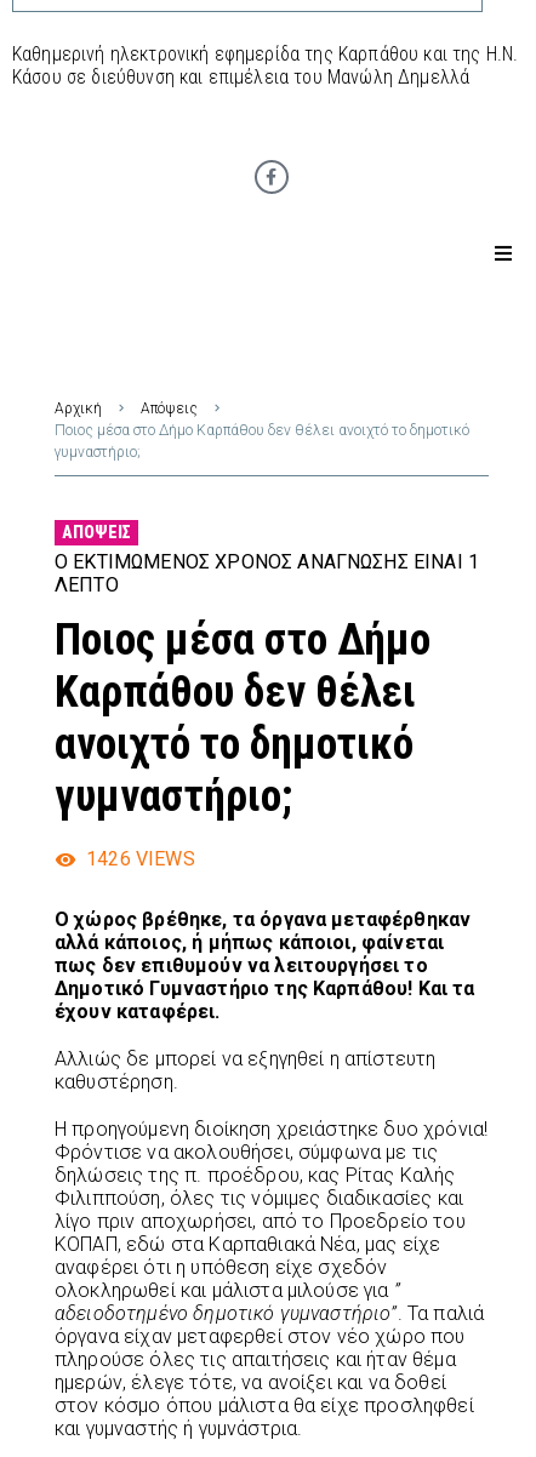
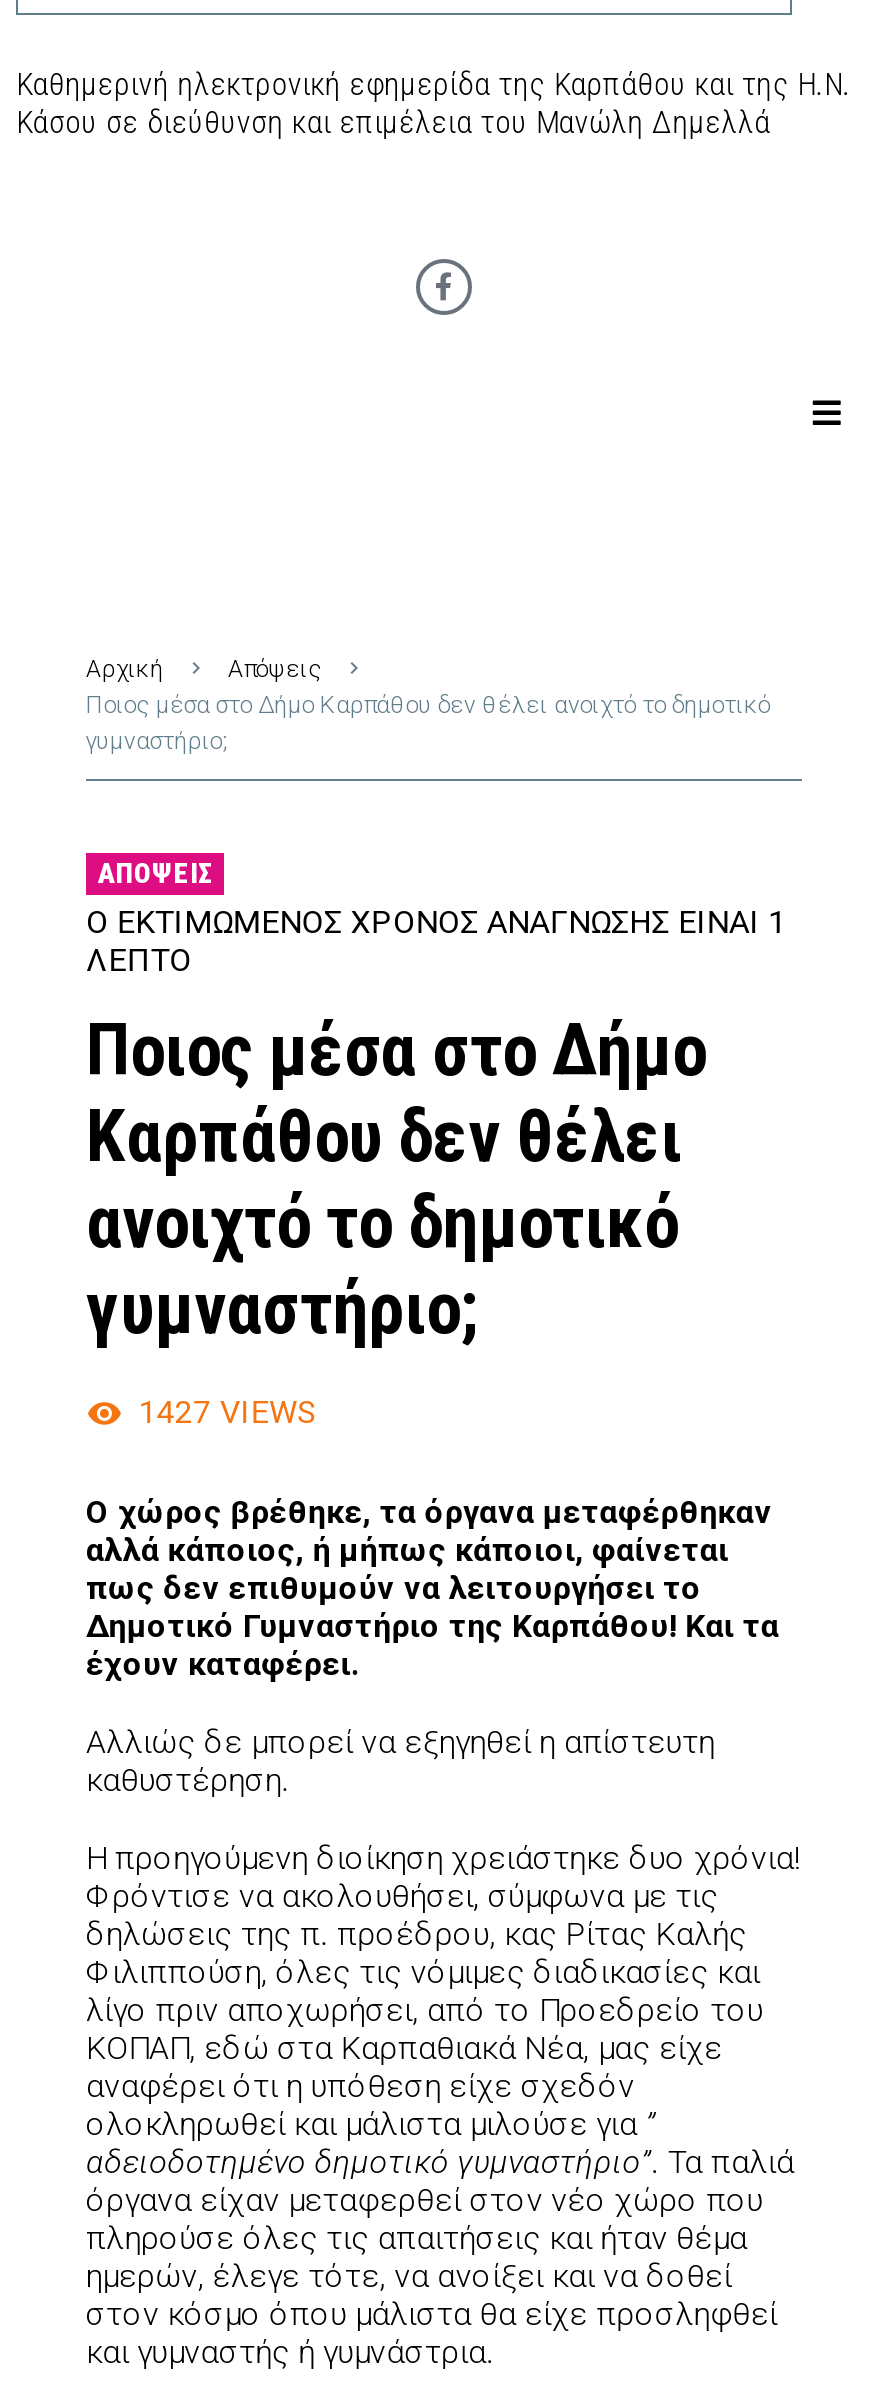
- 1426 VIEWS
+ 1427 VIEWS
